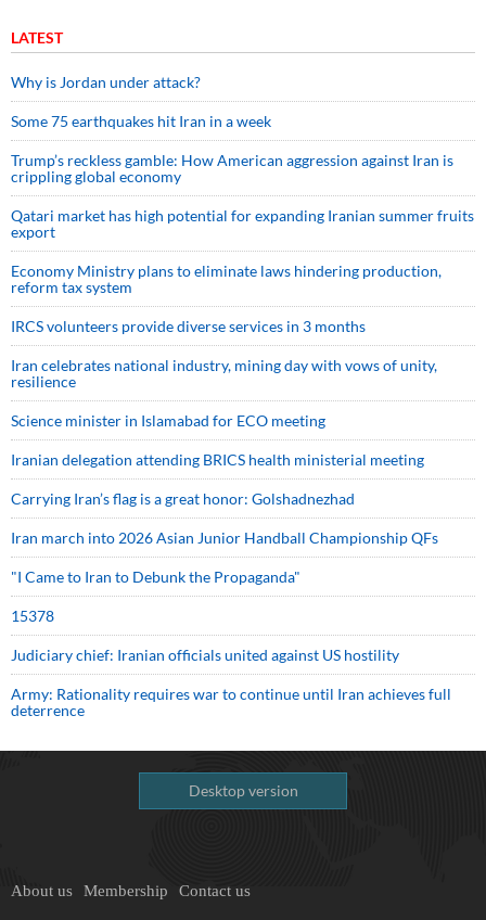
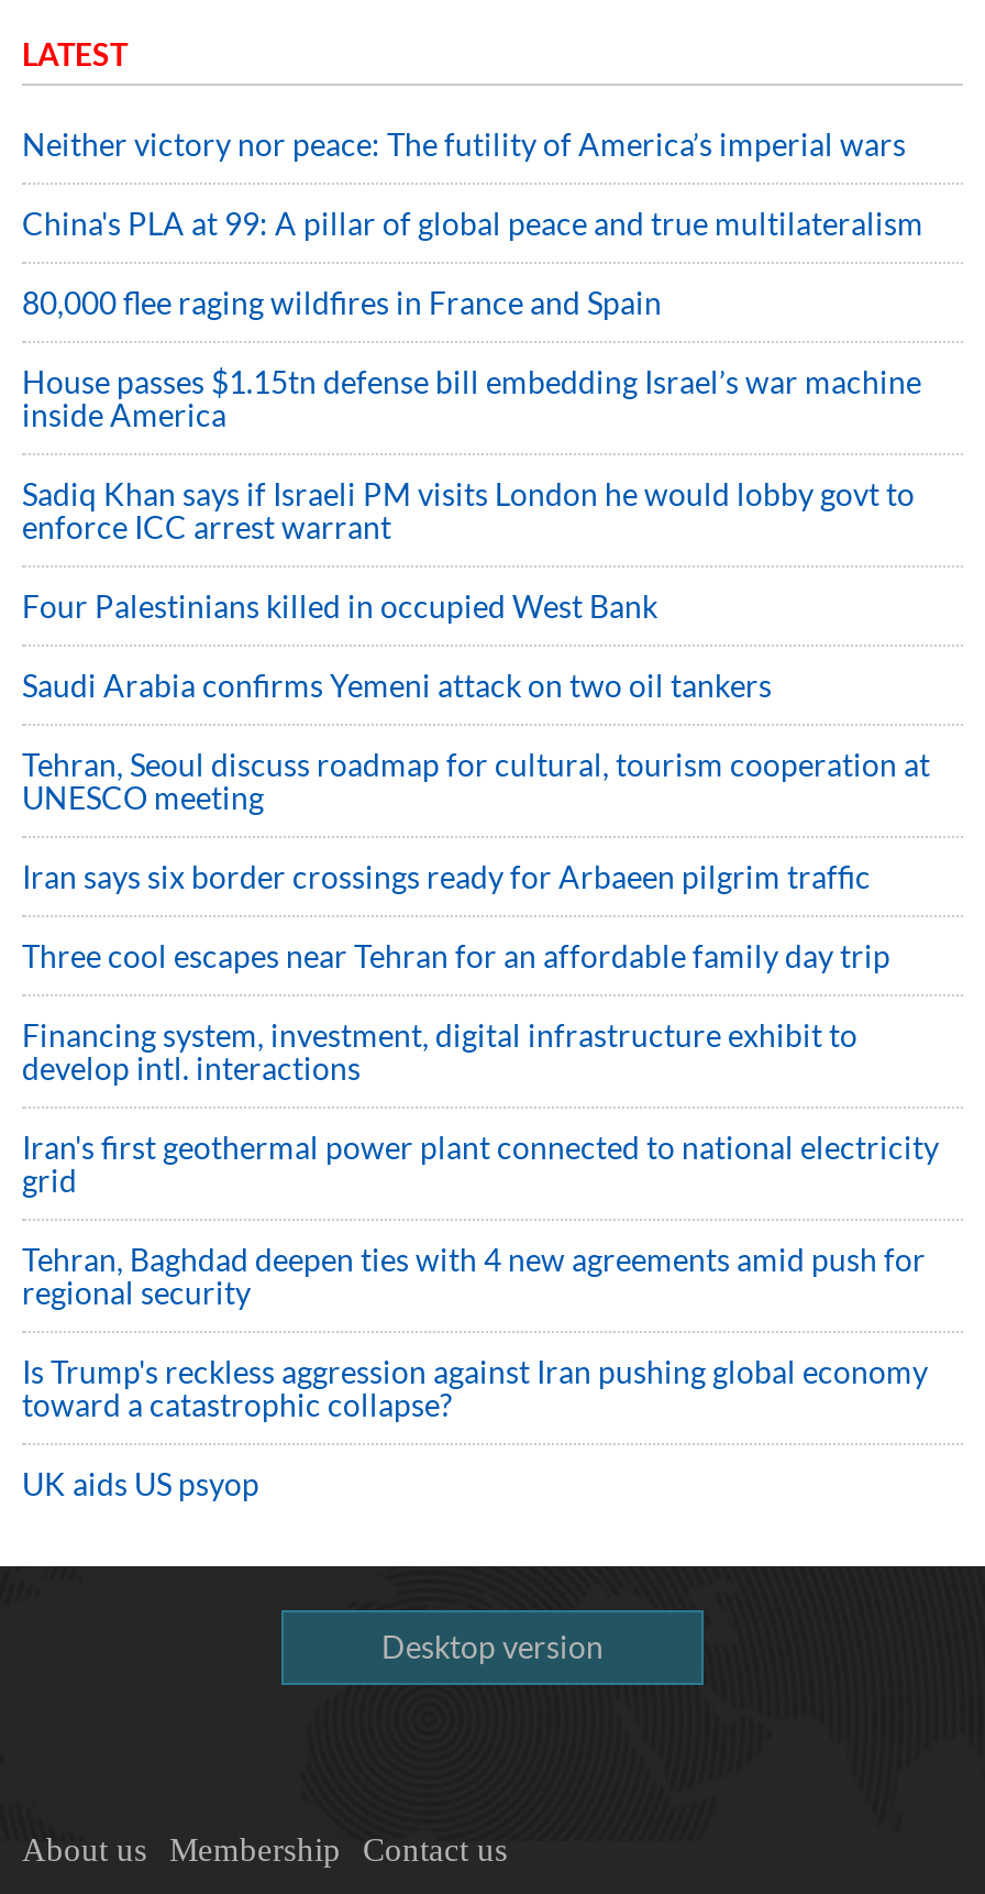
- Why is Jordan under attack?
+ Neither victory nor peace: The futility of America’s imperial wars

- Some 75 earthquakes hit Iran in a week
+ China's PLA at 99: A pillar of global peace and true multilateralism

- Trump’s reckless gamble: How American aggression against Iran is
- crippling global economy
+ 80,000 flee raging wildfires in France and Spain

- Qatari market has high potential for expanding Iranian summer fruits
- export
+ House passes $1.15tn defense bill embedding Israel’s war machine
+ inside America

- Economy Ministry plans to eliminate laws hindering production,
- reform tax system
+ Sadiq Khan says if Israeli PM visits London he would lobby govt to
+ enforce ICC arrest warrant

- IRCS volunteers provide diverse services in 3 months
+ Four Palestinians killed in occupied West Bank

- Iran celebrates national industry, mining day with vows of unity,
- resilience
+ Saudi Arabia confirms Yemeni attack on two oil tankers

- Science minister in Islamabad for ECO meeting
+ Tehran, Seoul discuss roadmap for cultural, tourism cooperation at
+ UNESCO meeting

- Iranian delegation attending BRICS health ministerial meeting
+ Iran says six border crossings ready for Arbaeen pilgrim traffic

- Carrying Iran’s flag is a great honor: Golshadnezhad
+ Three cool escapes near Tehran for an affordable family day trip

- Iran march into 2026 Asian Junior Handball Championship QFs
+ Financing system, investment, digital infrastructure exhibit to
+ develop intl. interactions

- "I Came to Iran to Debunk the Propaganda"
+ Iran's first geothermal power plant connected to national electricity
+ grid

- 15378
+ Tehran, Baghdad deepen ties with 4 new agreements amid push for
+ regional security

- Judiciary chief: Iranian officials united against US hostility
+ Is Trump's reckless aggression against Iran pushing global economy
+ toward a catastrophic collapse?

- Army: Rationality requires war to continue until Iran achieves full
- deterrence
+ UK aids US psyop
